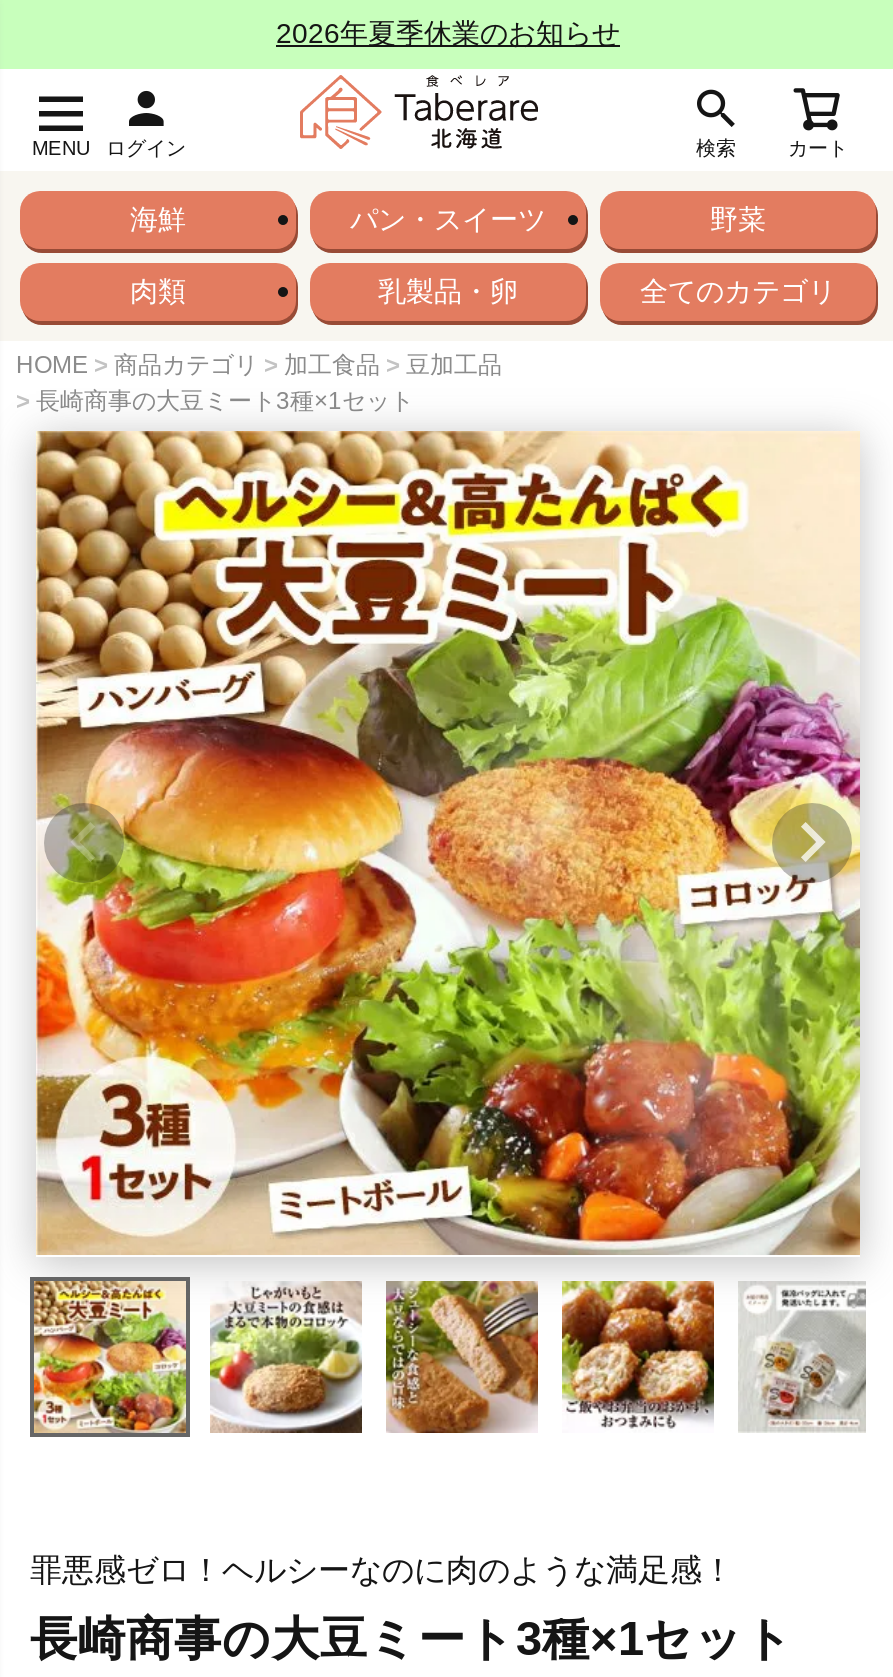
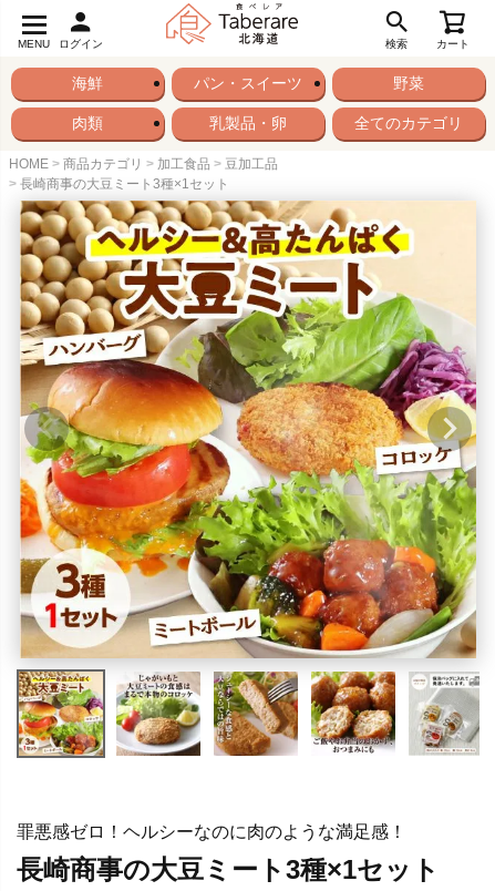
- 2026年夏季休業のお知らせ
